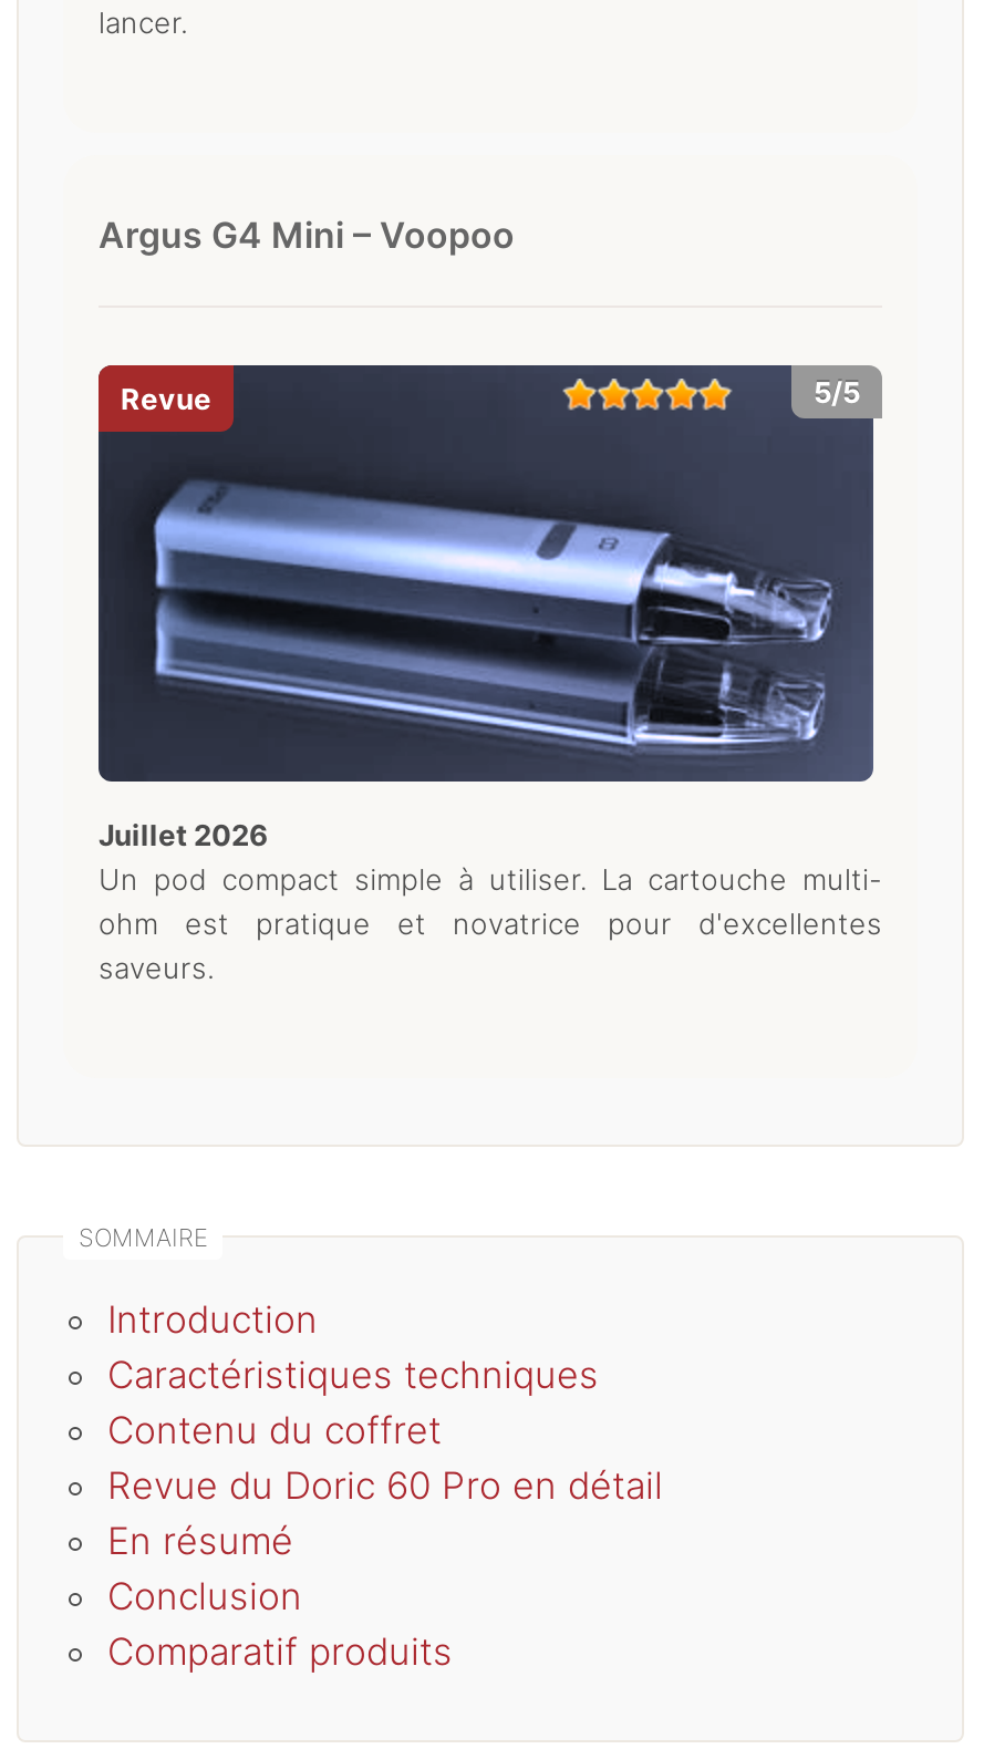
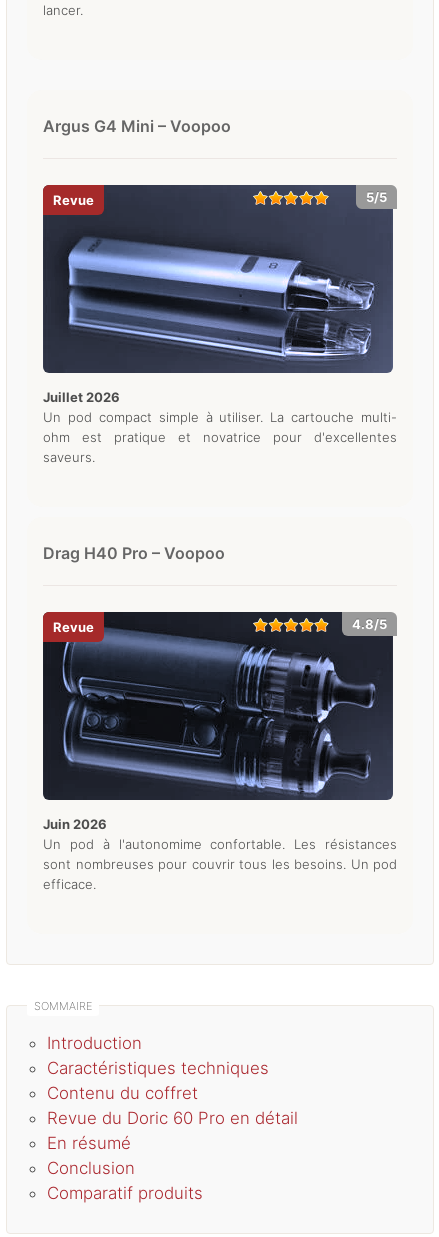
+ Drag H40 Pro – Voopoo

+ juin 2026
+ Un pod à l'autonomime confortable. Les résistances
+ sont nombreuses pour couvrir tous les besoins. Un pod
+ efficace.

+ [image]
+ 4.8/5
